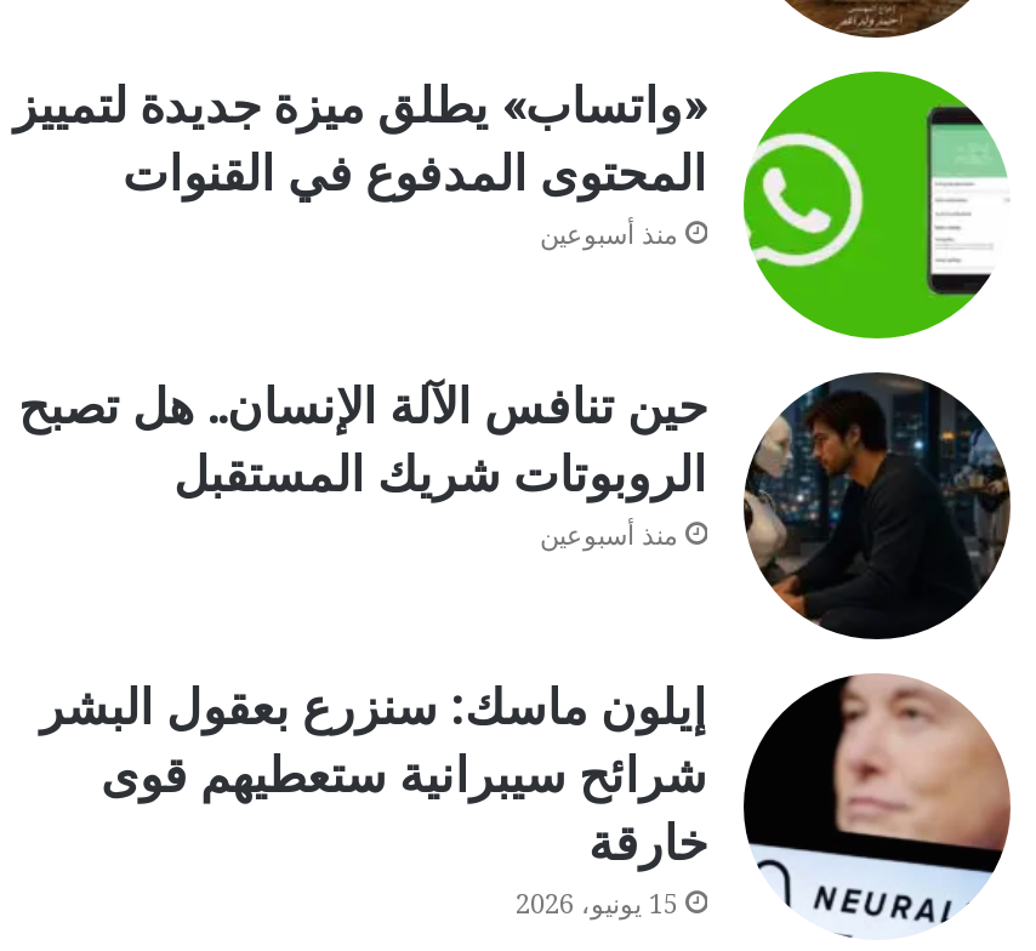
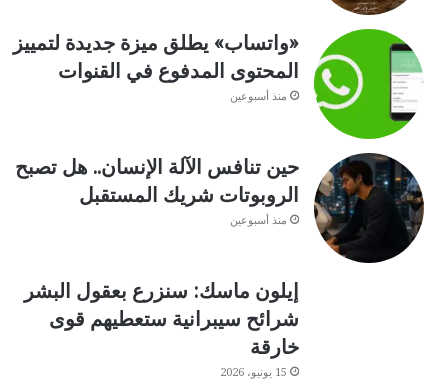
- [image]
